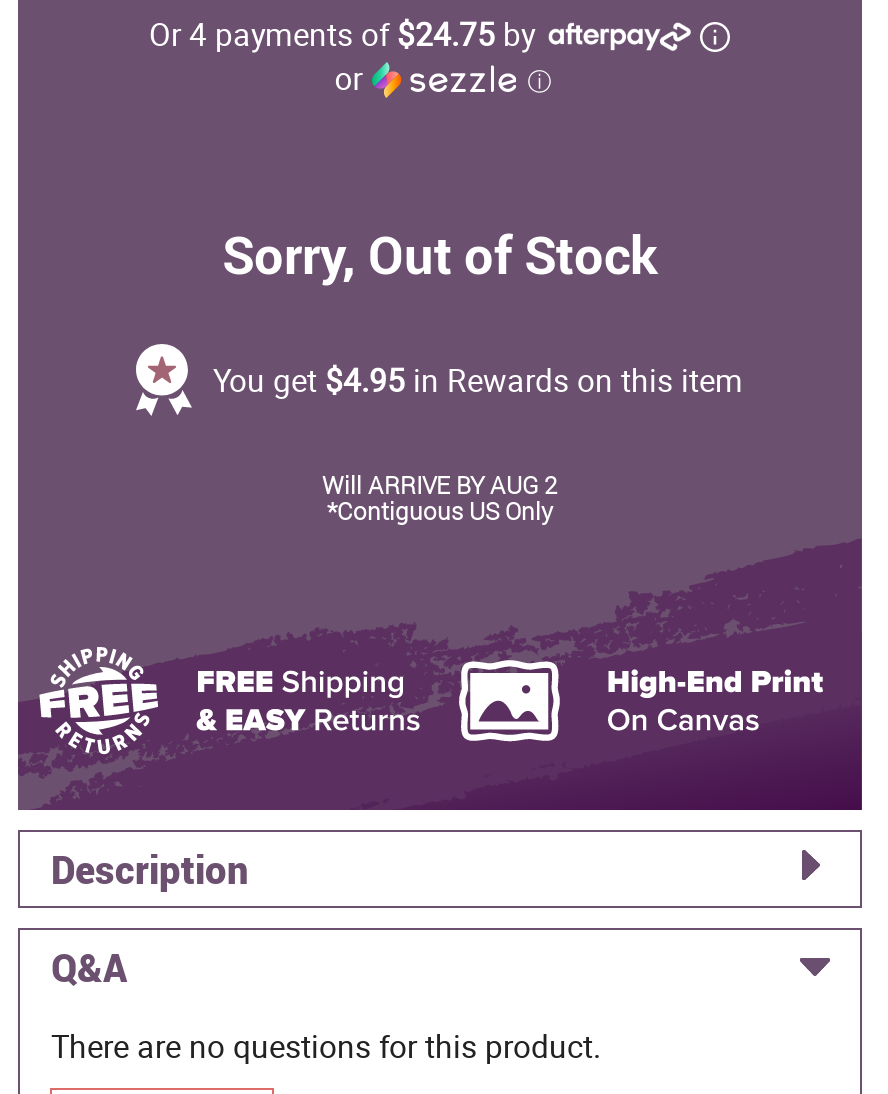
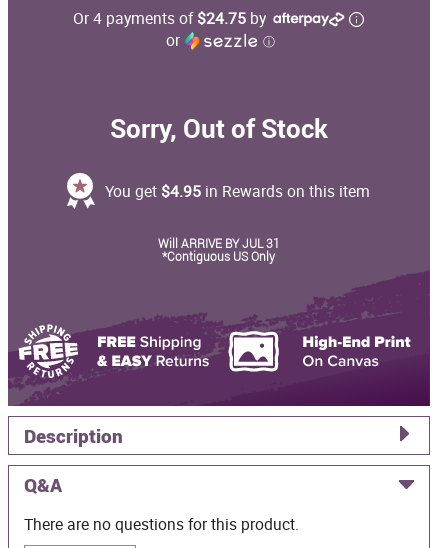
- Will ARRIVE BY AUG 2
+ Will ARRIVE BY JUL 31
